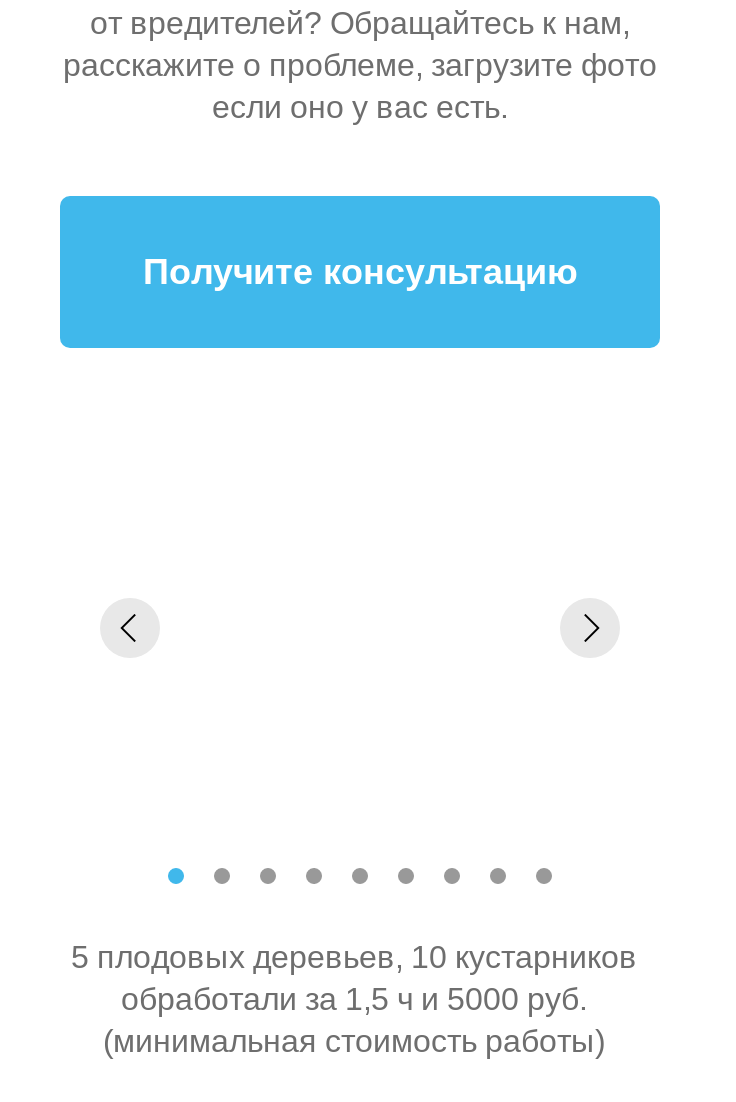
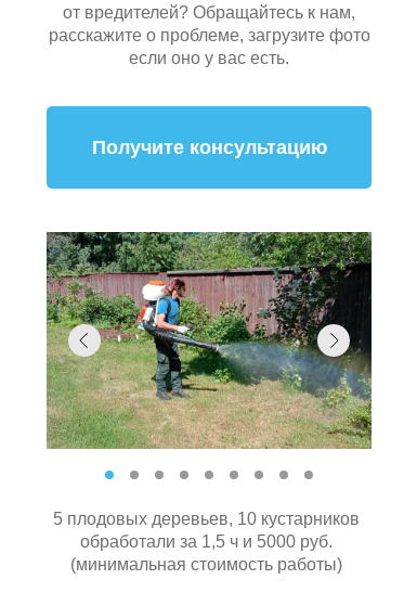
+ [image]
